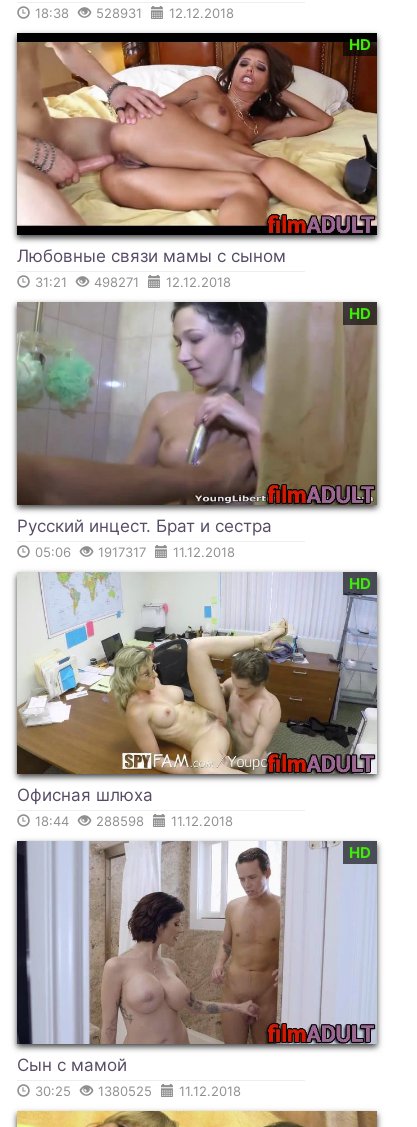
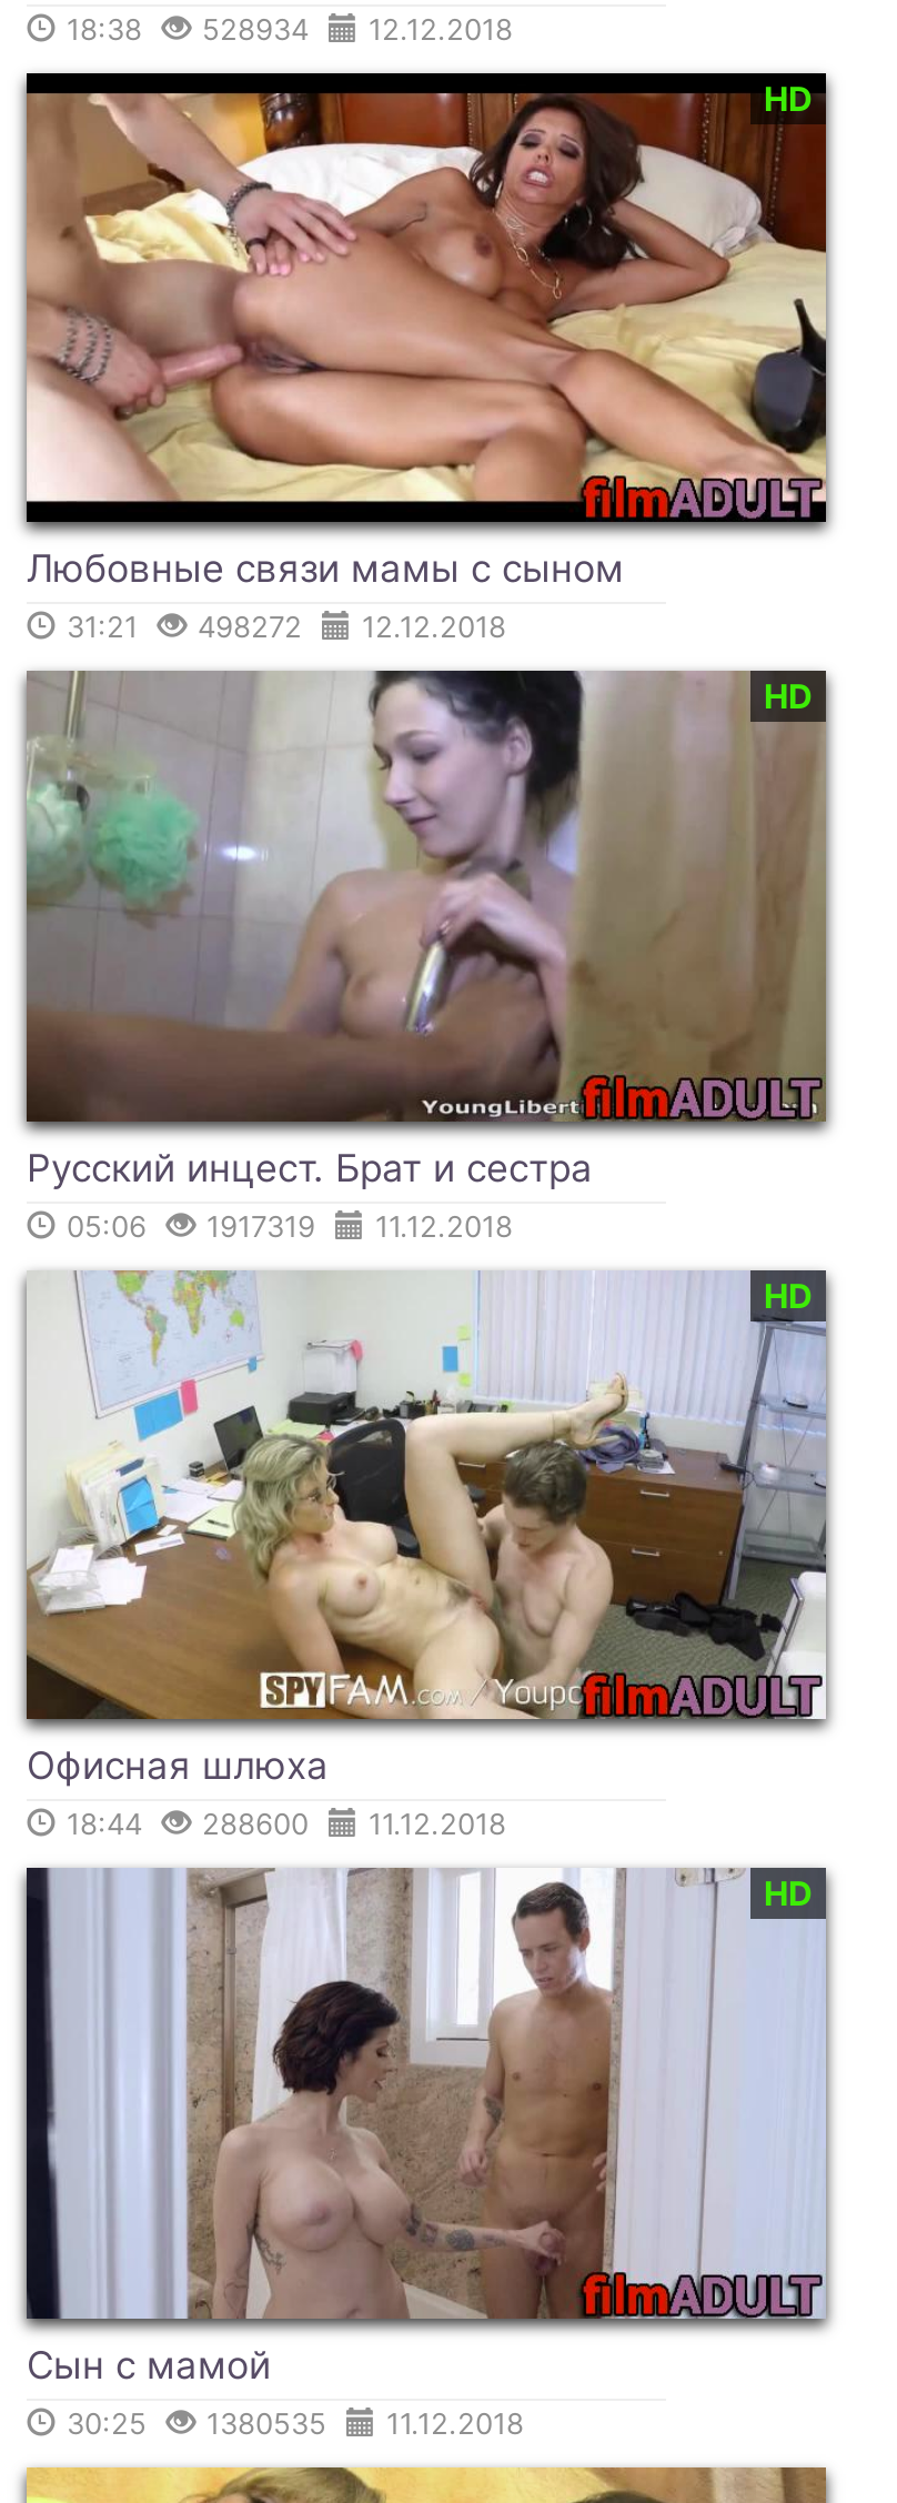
- 18:38 528931 12.12.2018
+ 18:38 528934 12.12.2018

- 31:21 498271 12.12.2018
+ 31:21 498272 12.12.2018

- 05:06 1917317 11.12.2018
+ 05:06 1917319 11.12.2018

- 18:44 288598 11.12.2018
+ 18:44 288600 11.12.2018

- 30:25 1380525 11.12.2018
+ 30:25 1380535 11.12.2018
